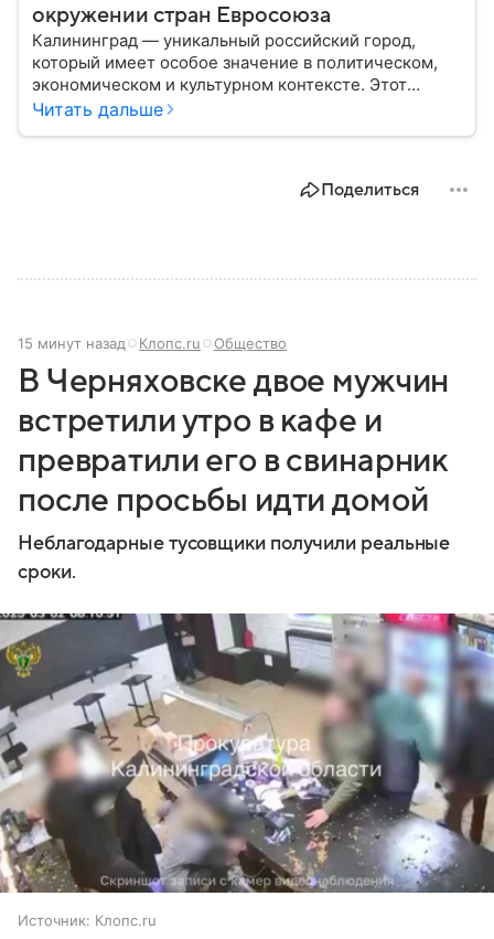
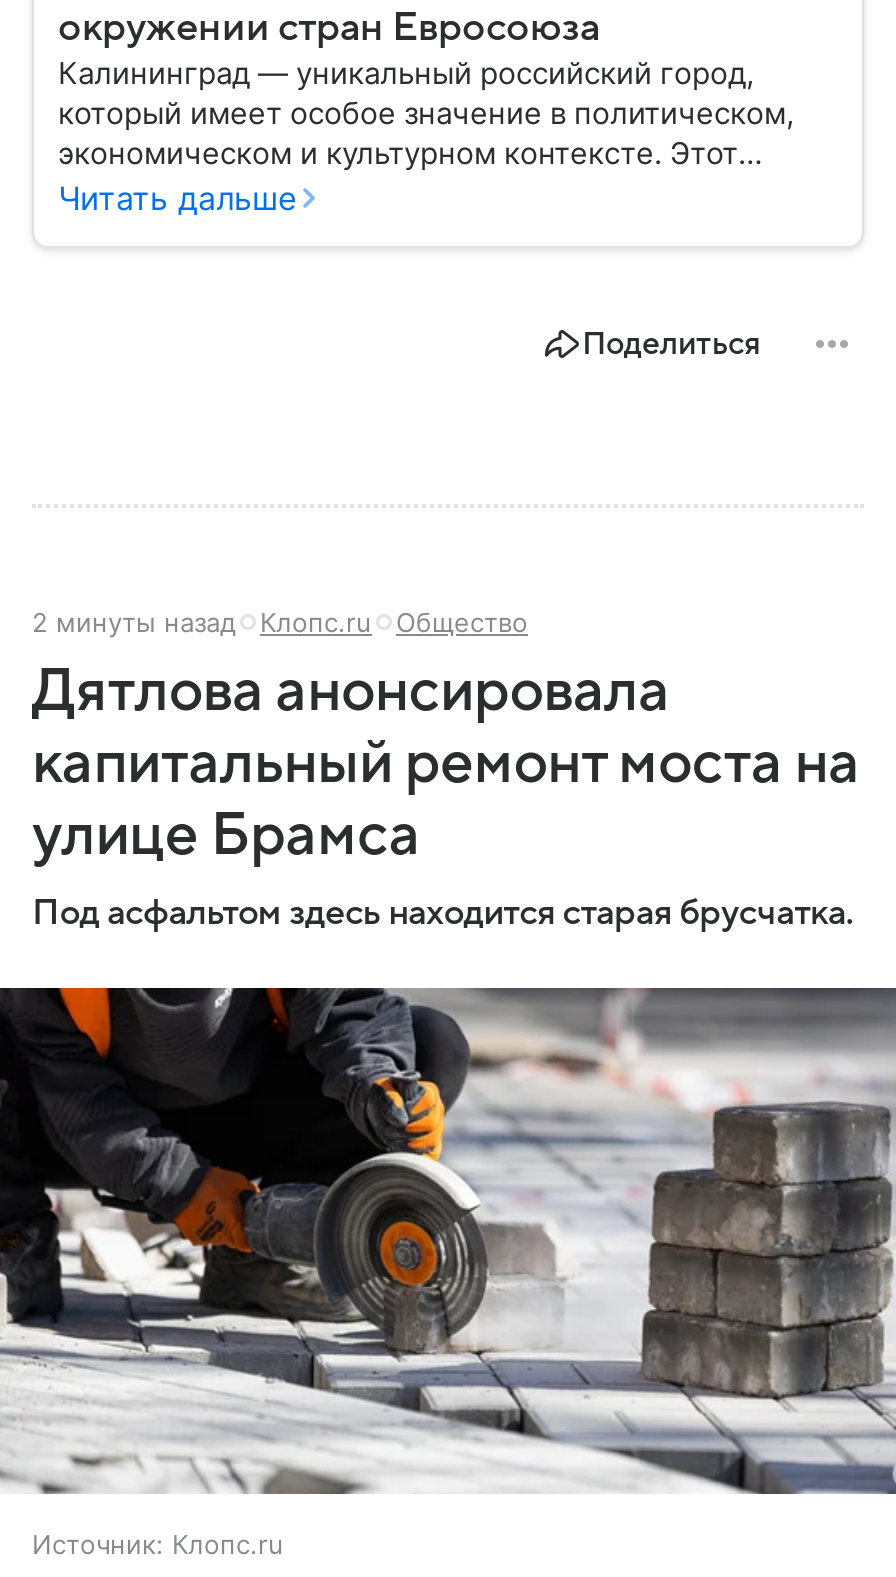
- 15 минут назад
+ 2 минуты назад

- В Черняховске двое мужчин
- встретили утро в кафе и
- превратили его в свинарник
- после просьбы идти домой
- Неблагодарные тусовщики получили реальные
- сроки.
+ Дятлова анонсировала
+ капитальный ремонт моста на
+ улице Брамса
+ Под асфальтом здесь находится старая брусчатка.

- [image]
+ [image]
